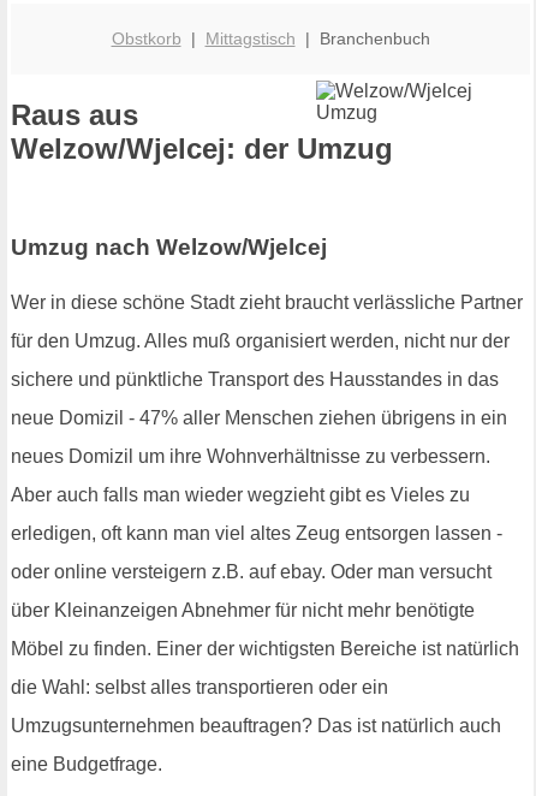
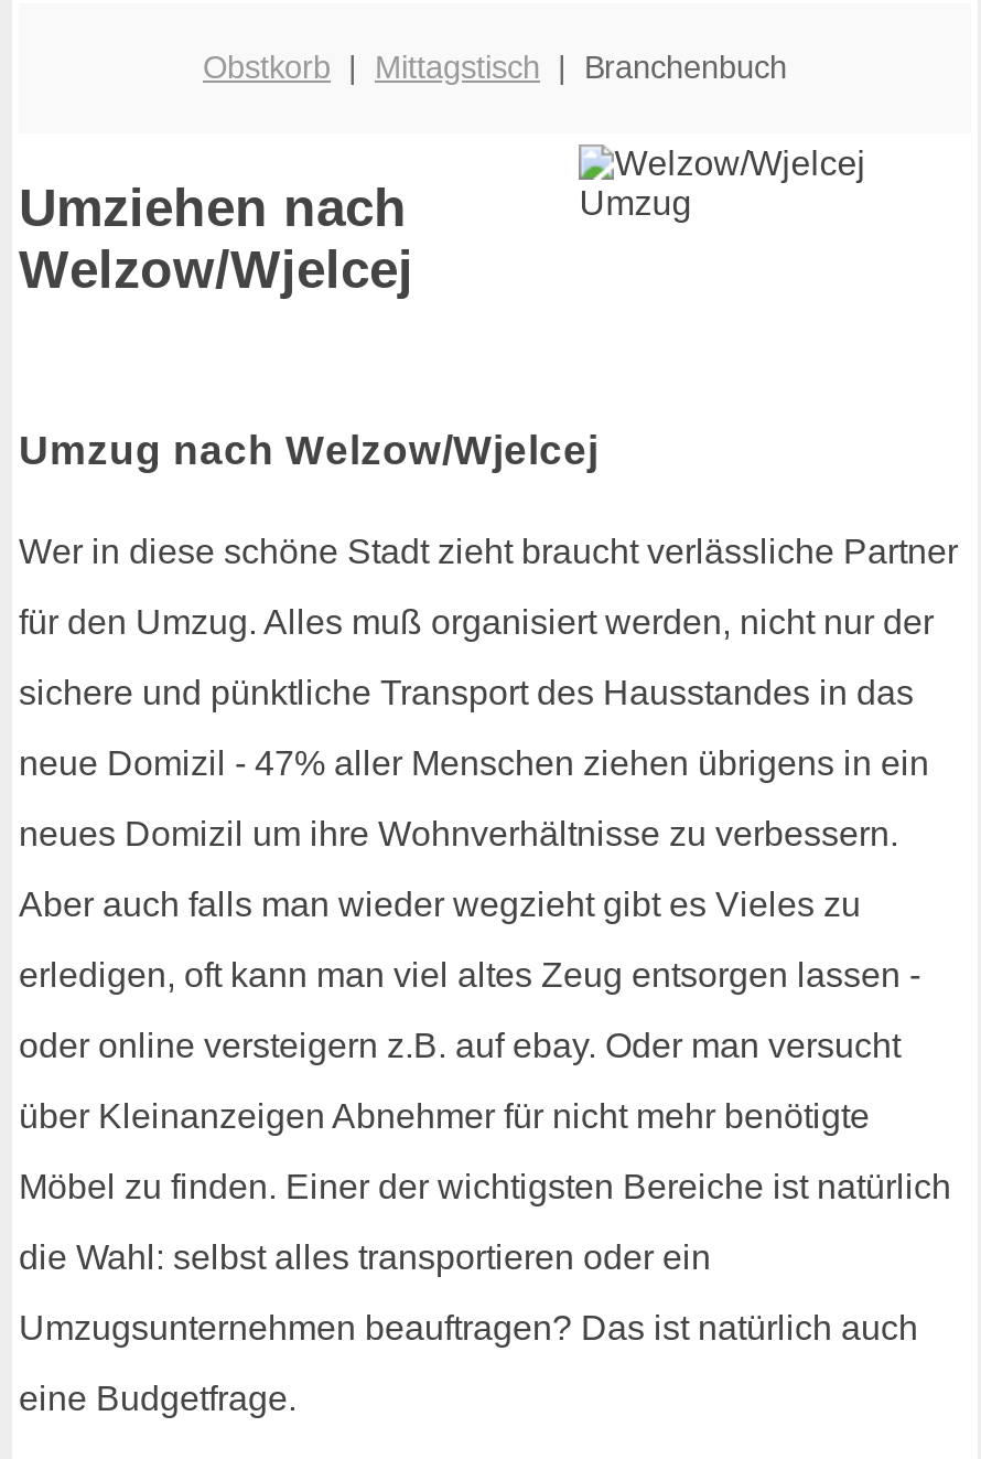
- Raus aus
- Welzow/Wjelcej: der Umzug
+ Umziehen nach
+ Welzow/Wjelcej
